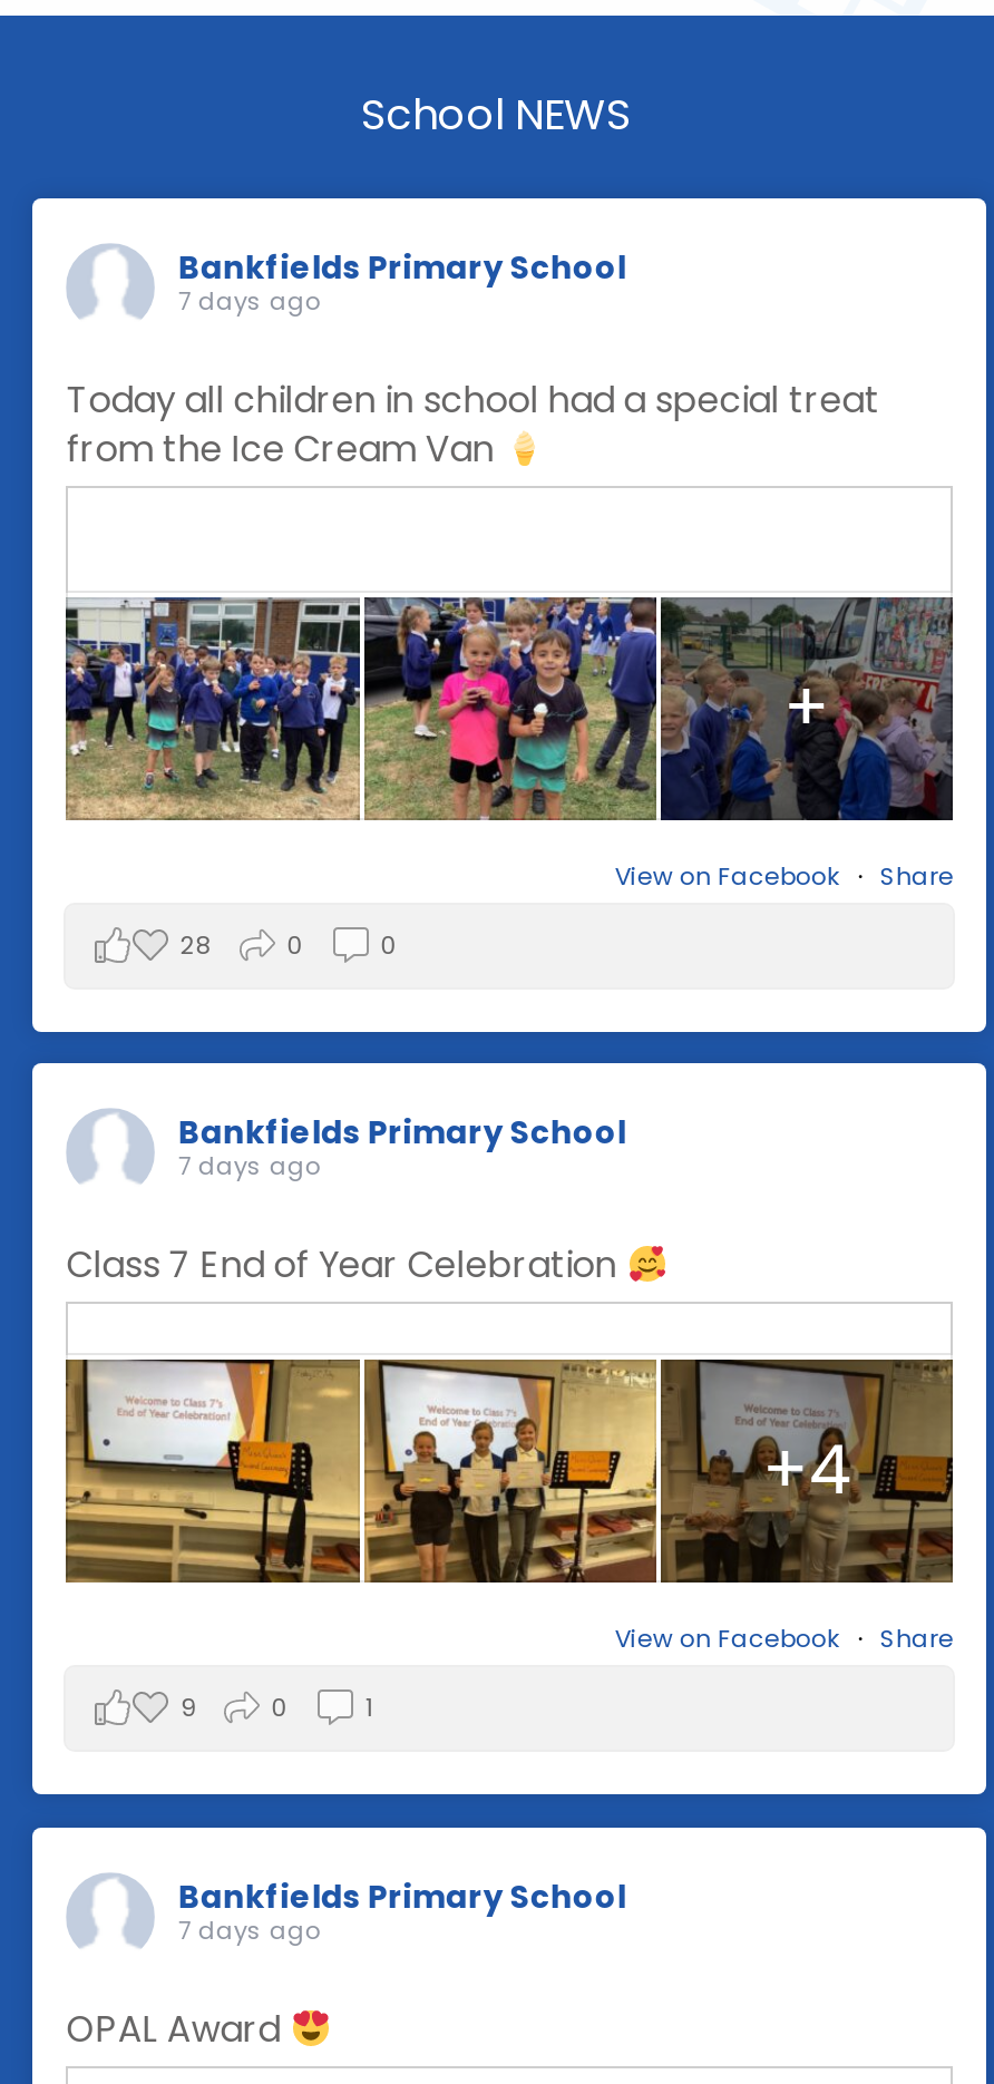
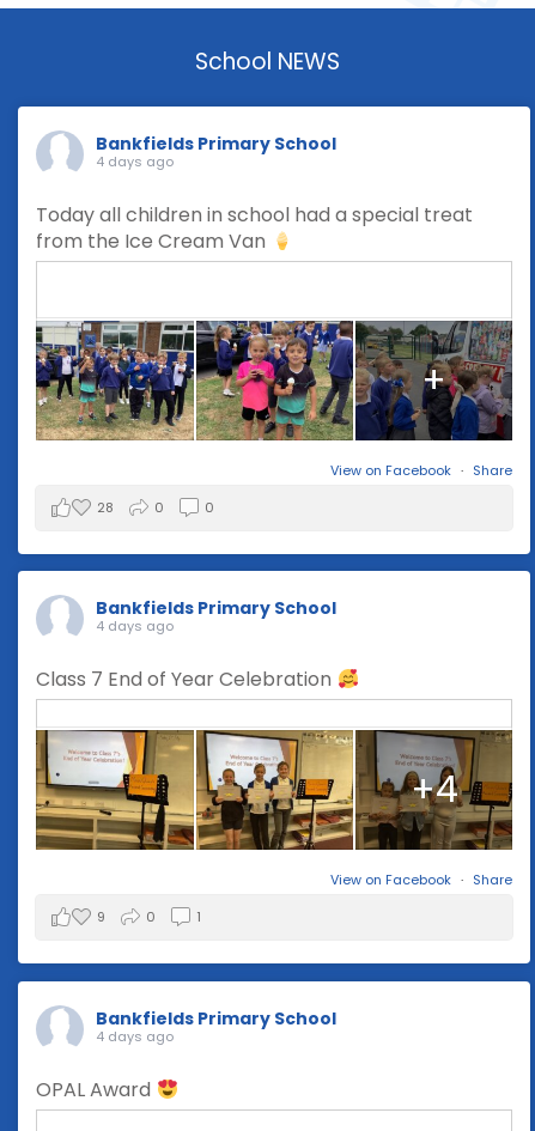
- 7 days ago
+ 4 days ago

- 7 days ago
+ 4 days ago

- 7 days ago
+ 4 days ago
